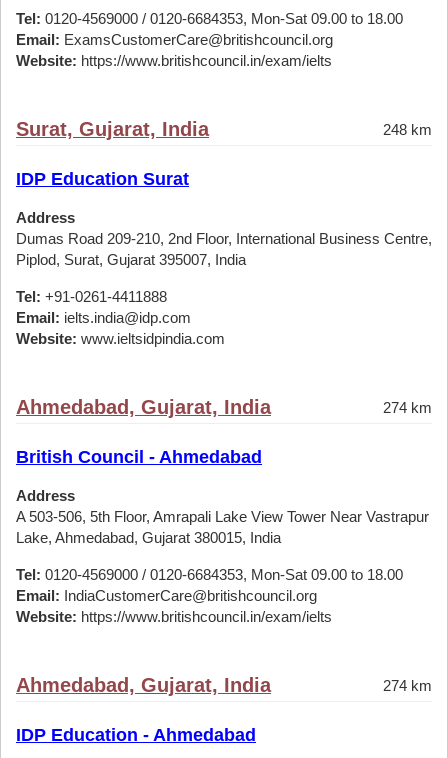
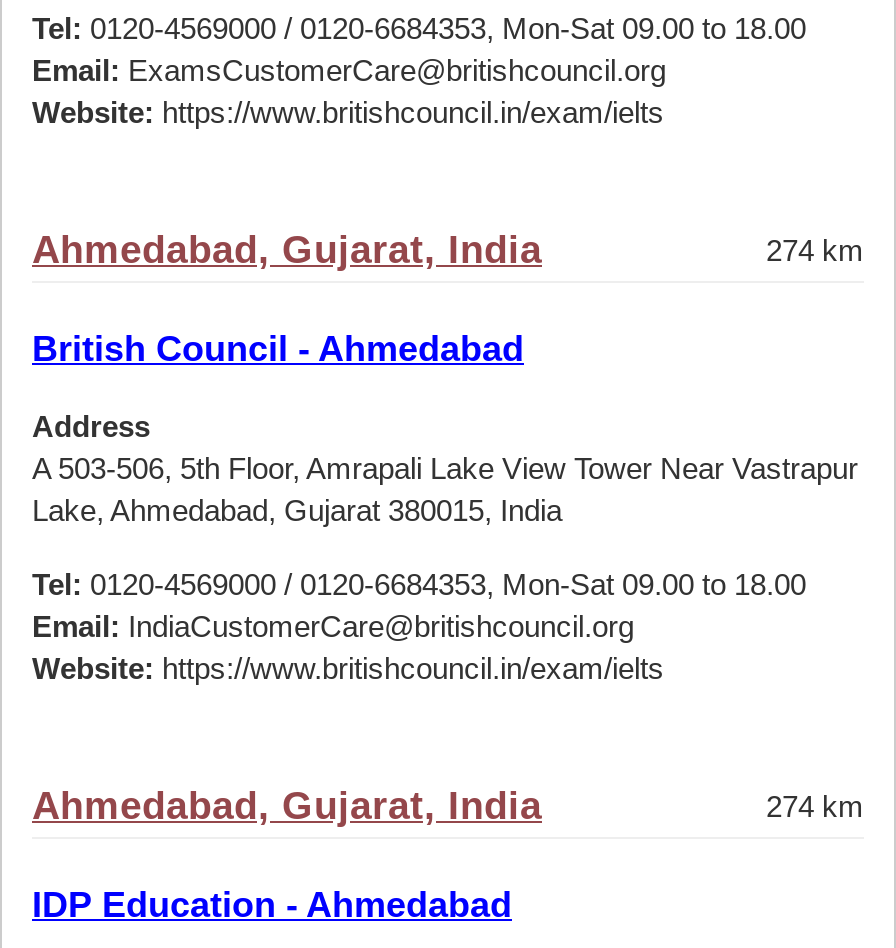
- Surat, Gujarat, India
- 248 km
- IDP Education Surat
- Address
- Dumas Road 209-210, 2nd Floor, International Business Centre,
- Piplod, Surat, Gujarat 395007, India
- Tel: +91-0261-4411888
- Email: ielts.india@idp.com
- Website: www.ieltsidpindia.com
